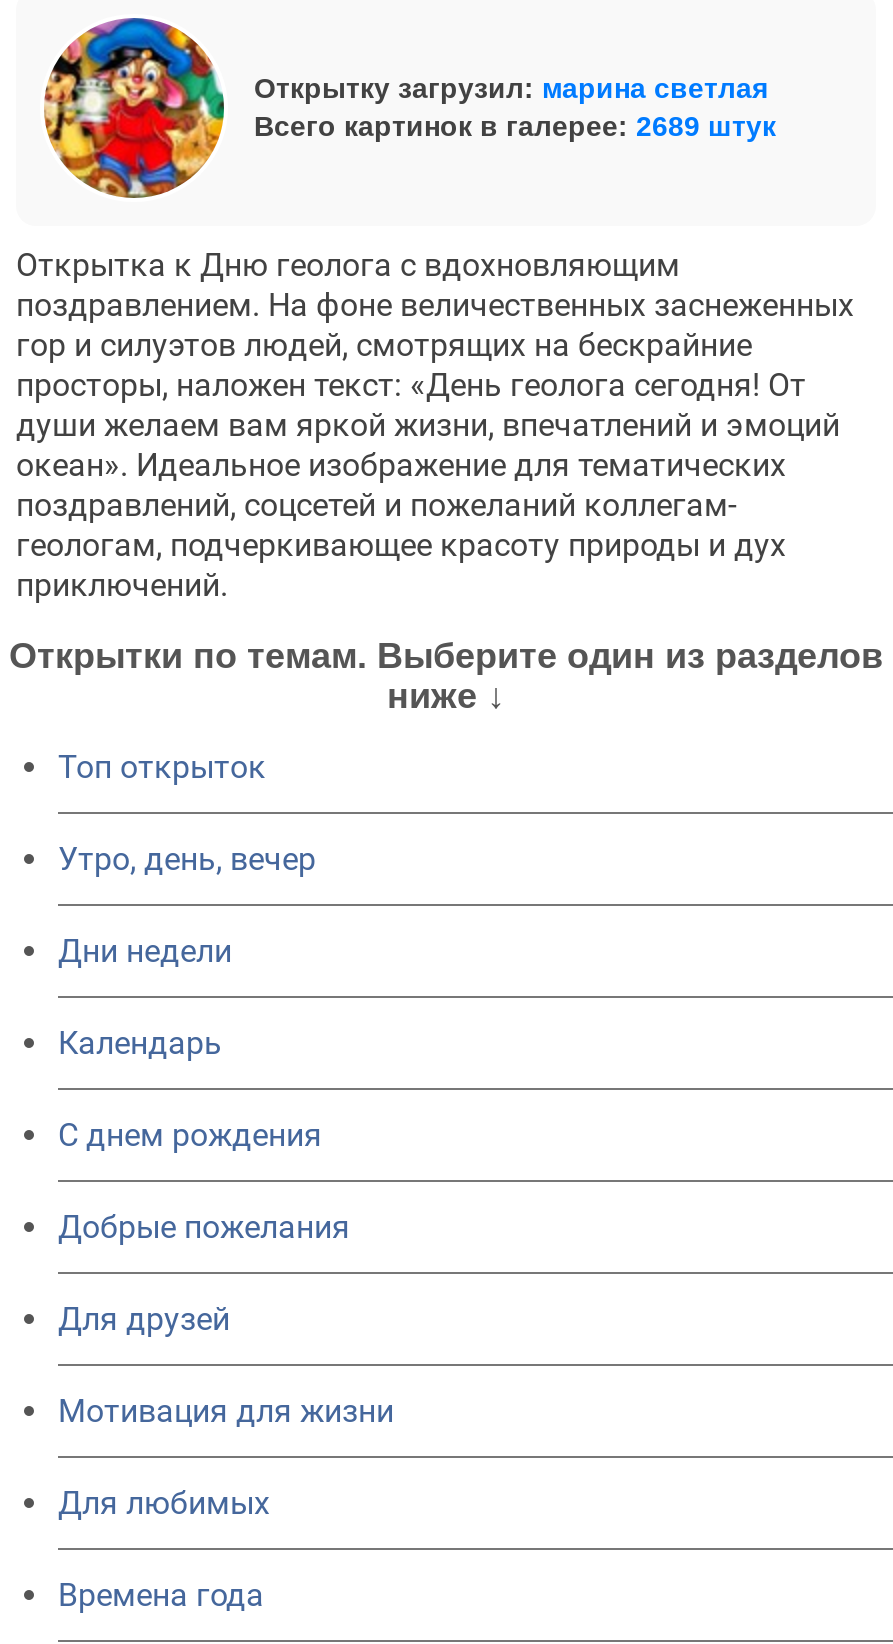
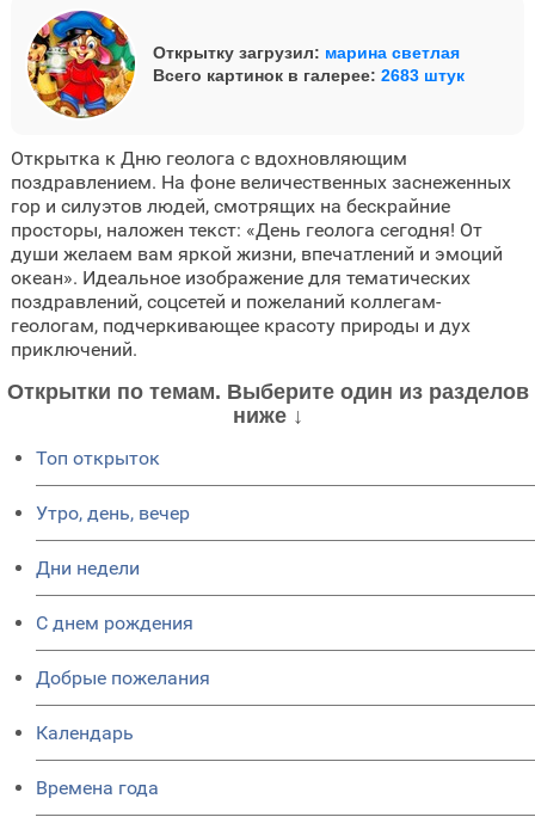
- Всего картинок в галерее: 2689 штук
+ Всего картинок в галерее: 2683 штук

moved down: Календарь

- Для друзей
- Мотивация для жизни
- Для любимых
